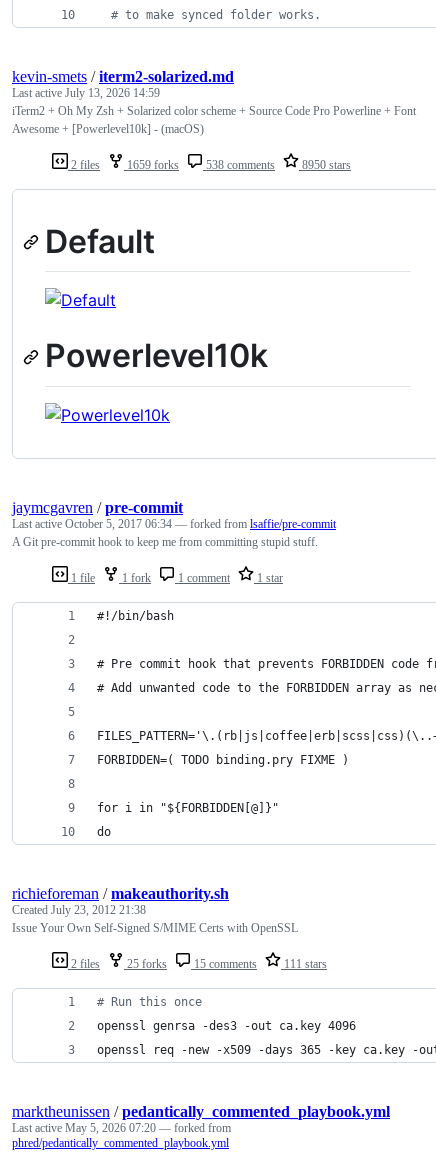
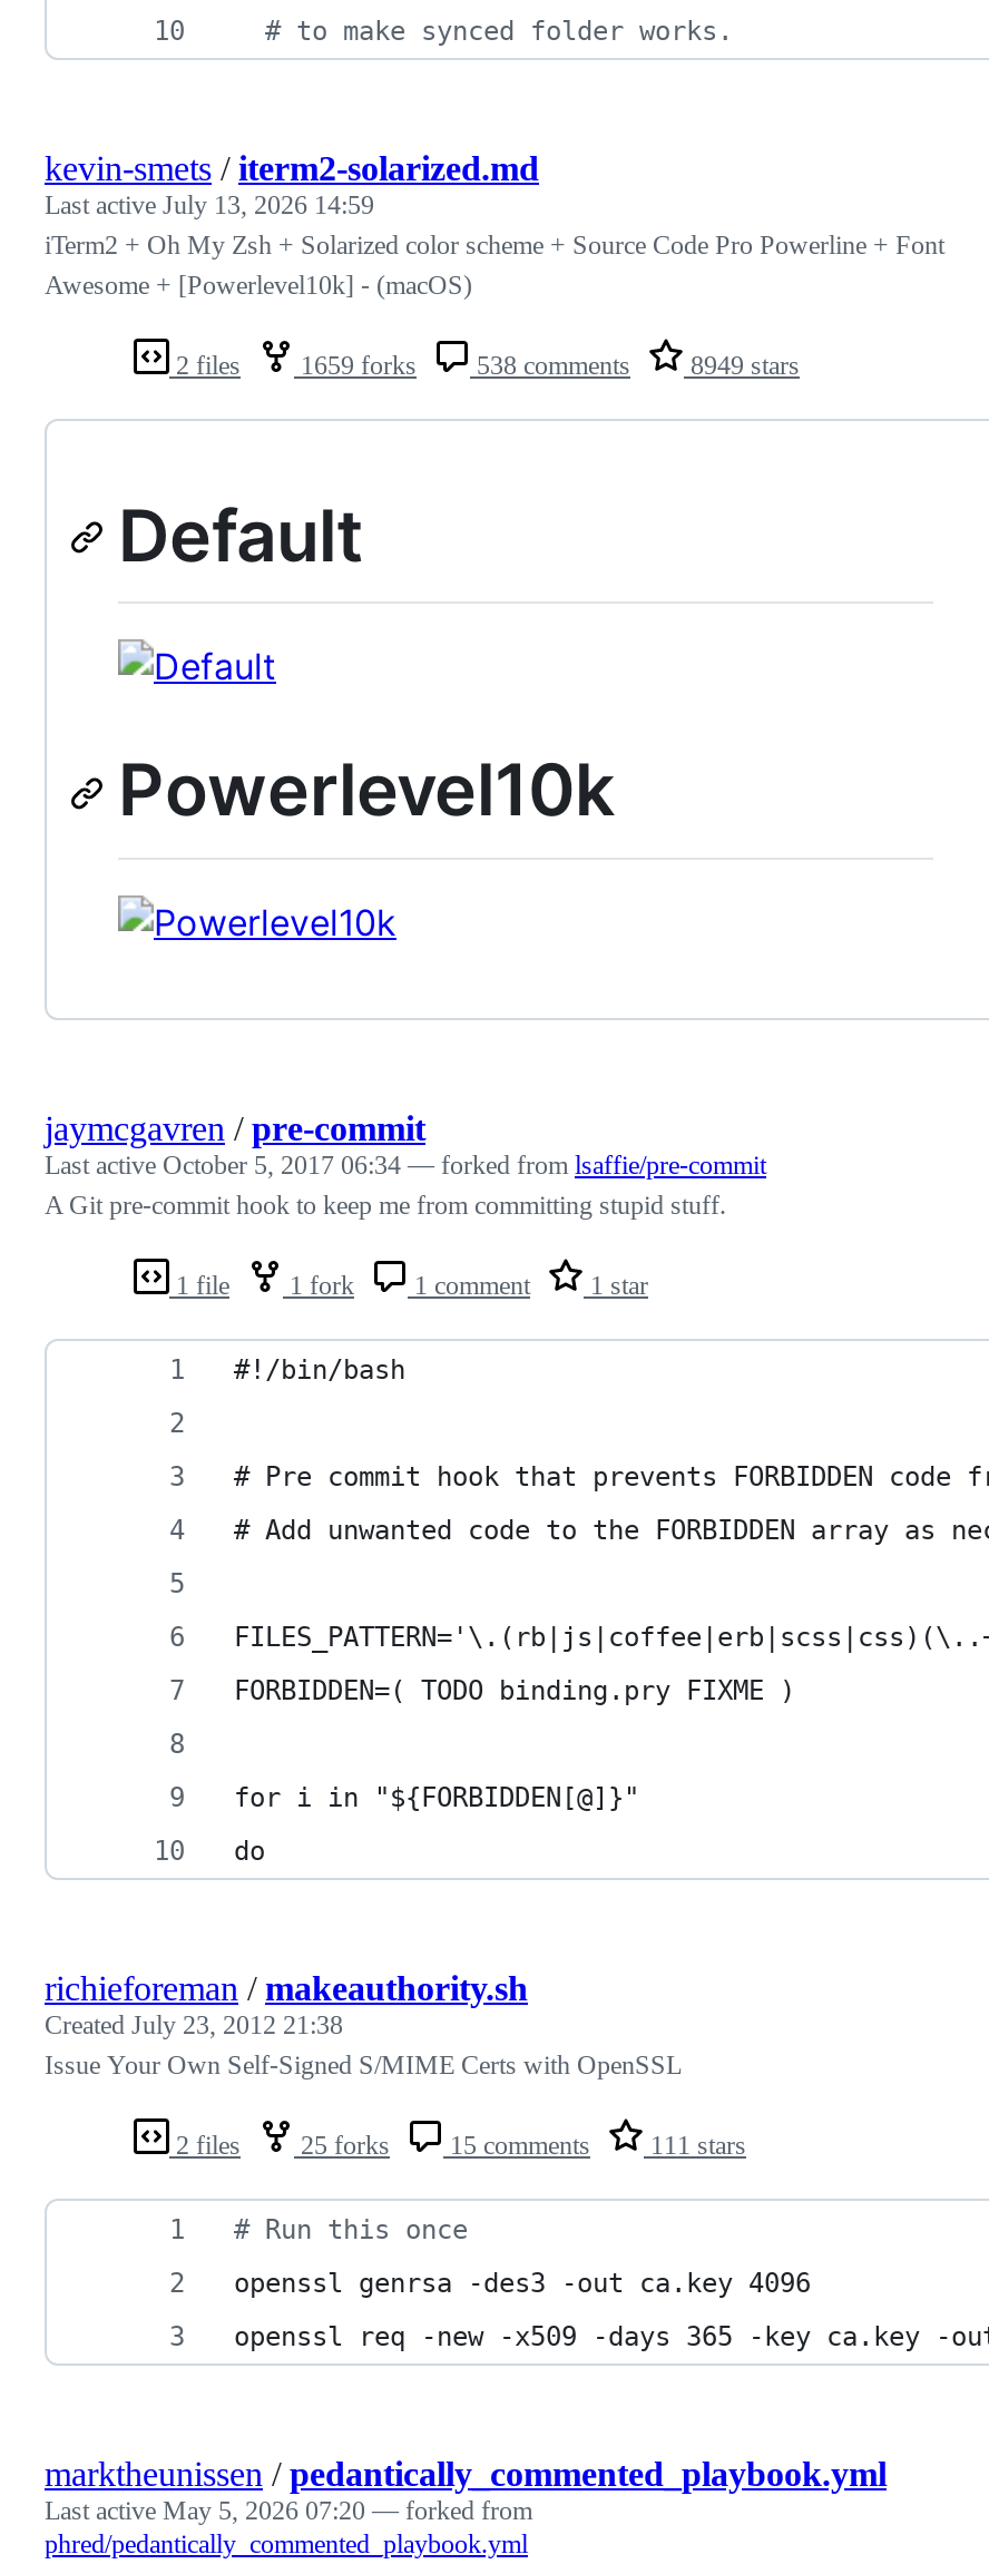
- 2 files 1659 forks 538 comments 8950 stars
+ 2 files 1659 forks 538 comments 8949 stars
